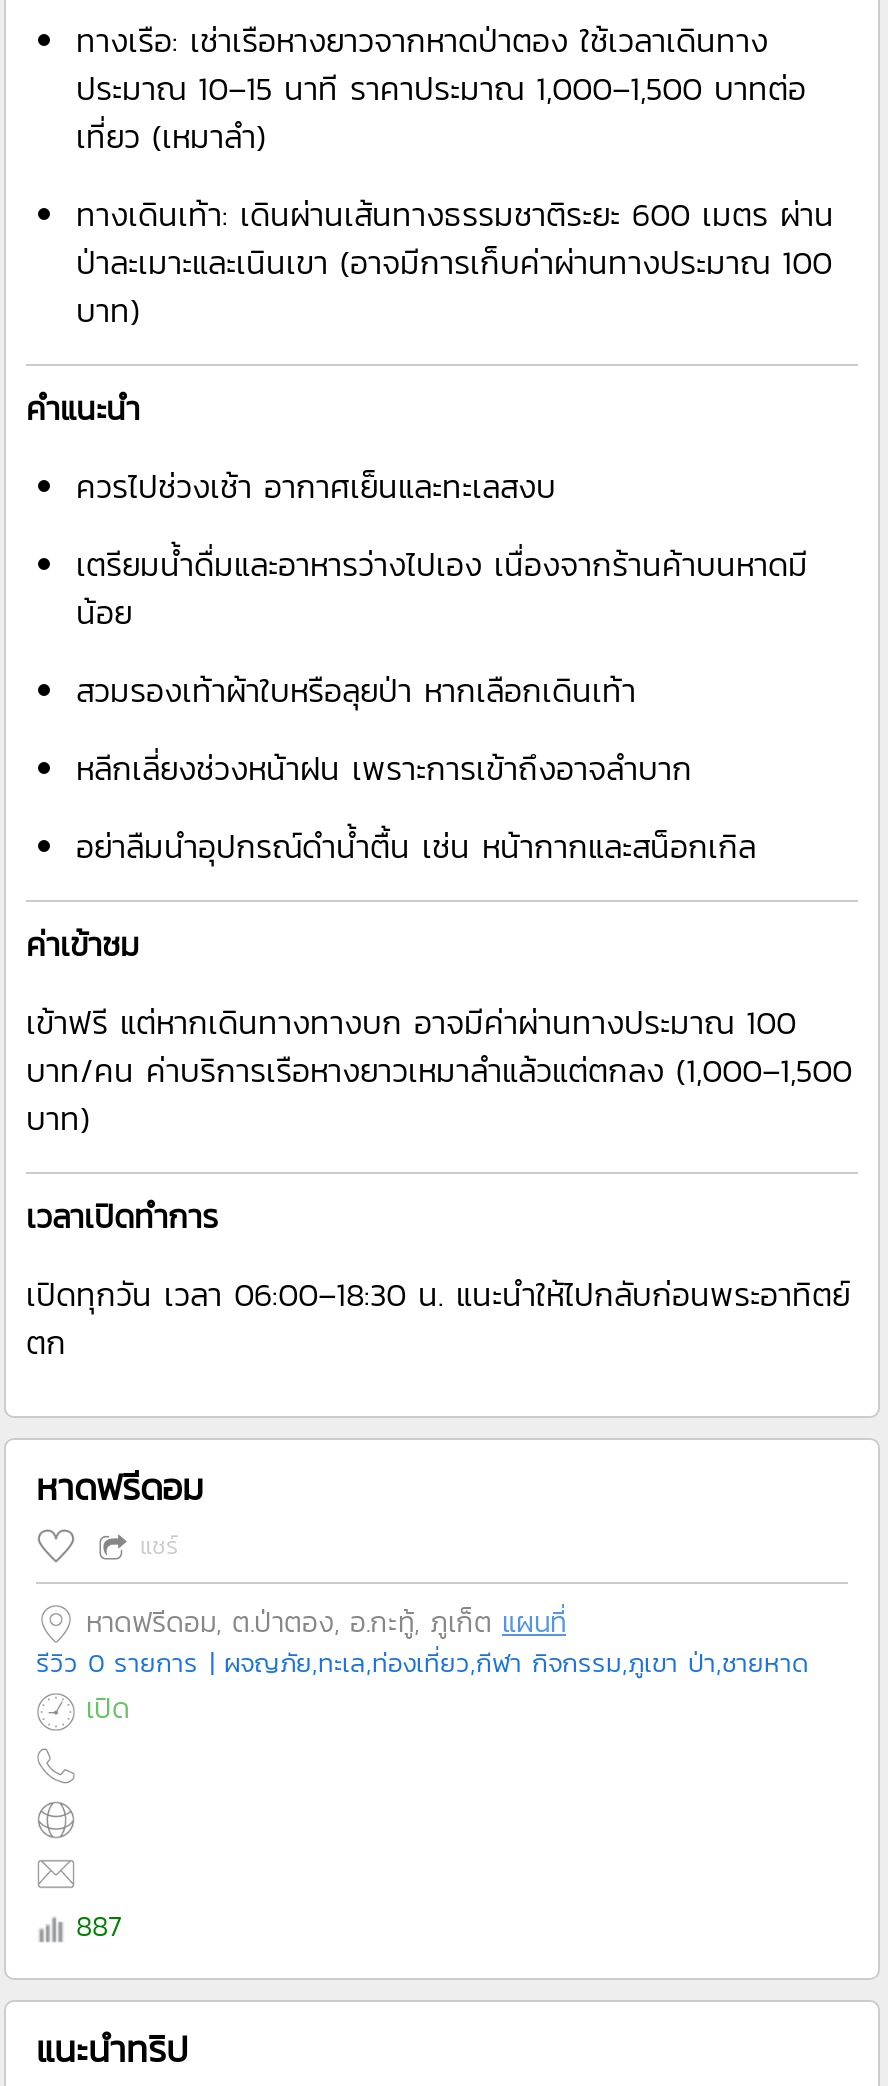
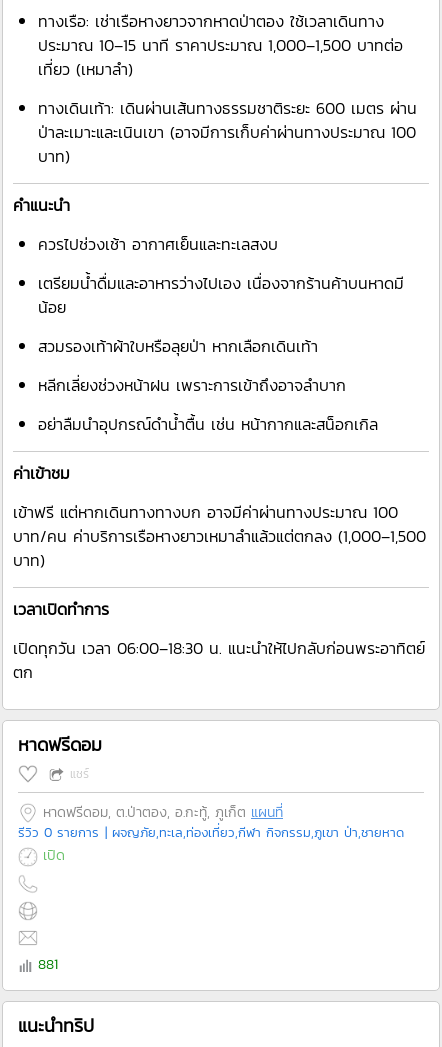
- 887
+ 881
